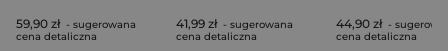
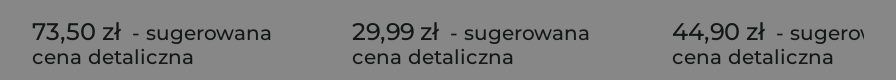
- 59,90 zł - sugerowana
+ 73,50 zł - sugerowana

- 41,99 zł - sugerowana
+ 29,99 zł - sugerowana
